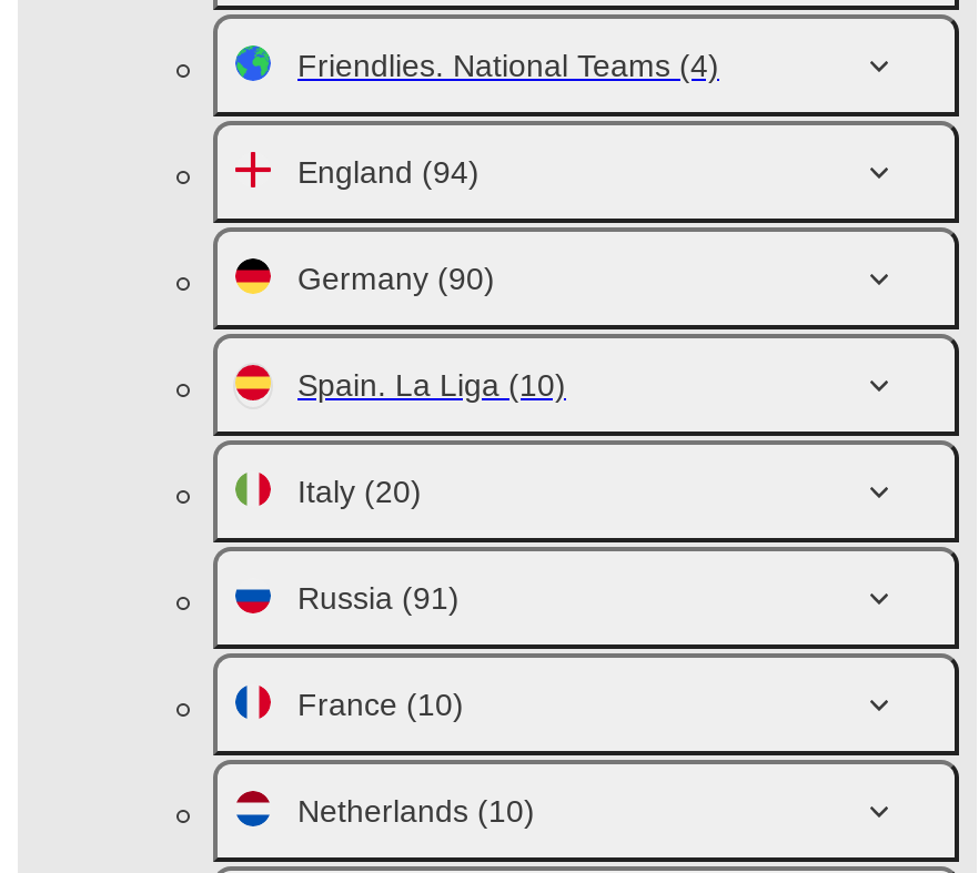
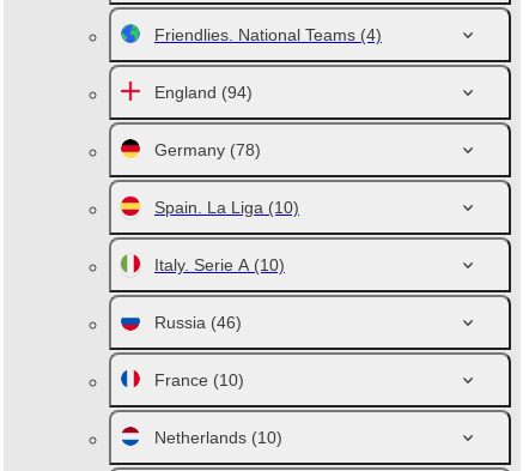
- Germany (90)
+ Germany (78)

- Italy (20)
+ Italy. Serie A (10)

- Russia (91)
+ Russia (46)
